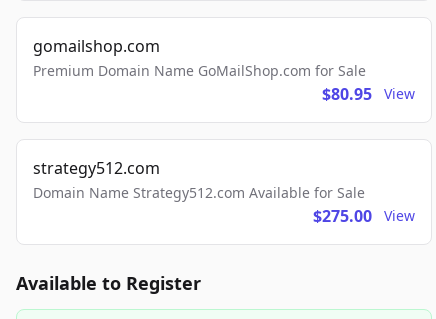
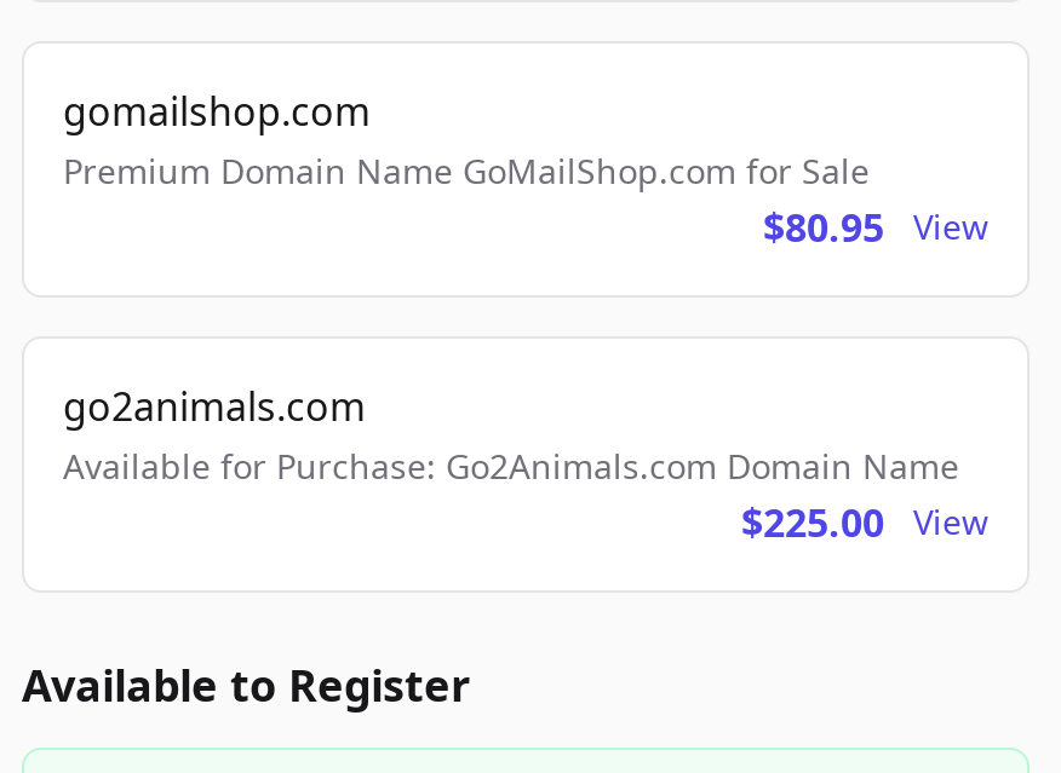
- strategy512.com
- Domain Name Strategy512.com Available for Sale
- $275.00
+ go2animals.com
+ Available for Purchase: Go2Animals.com Domain Name
+ $225.00
